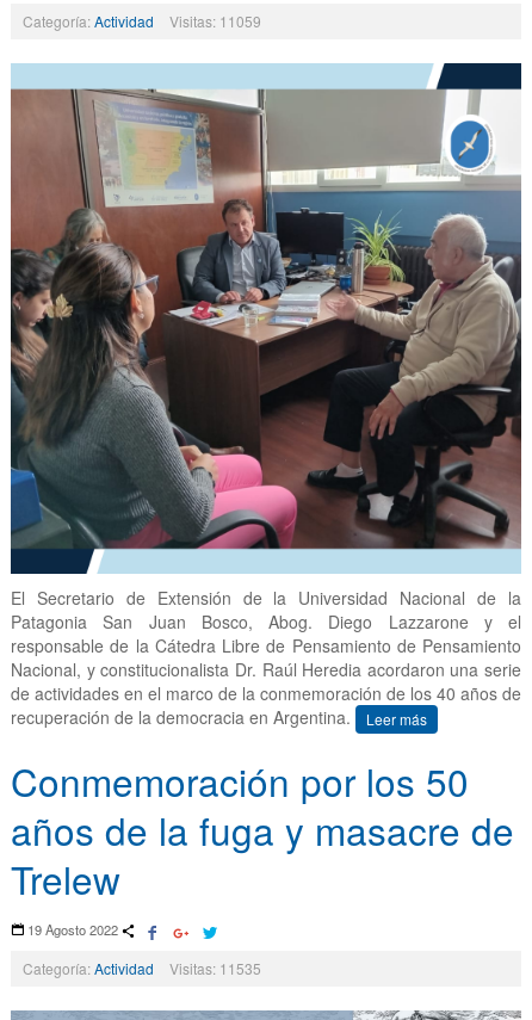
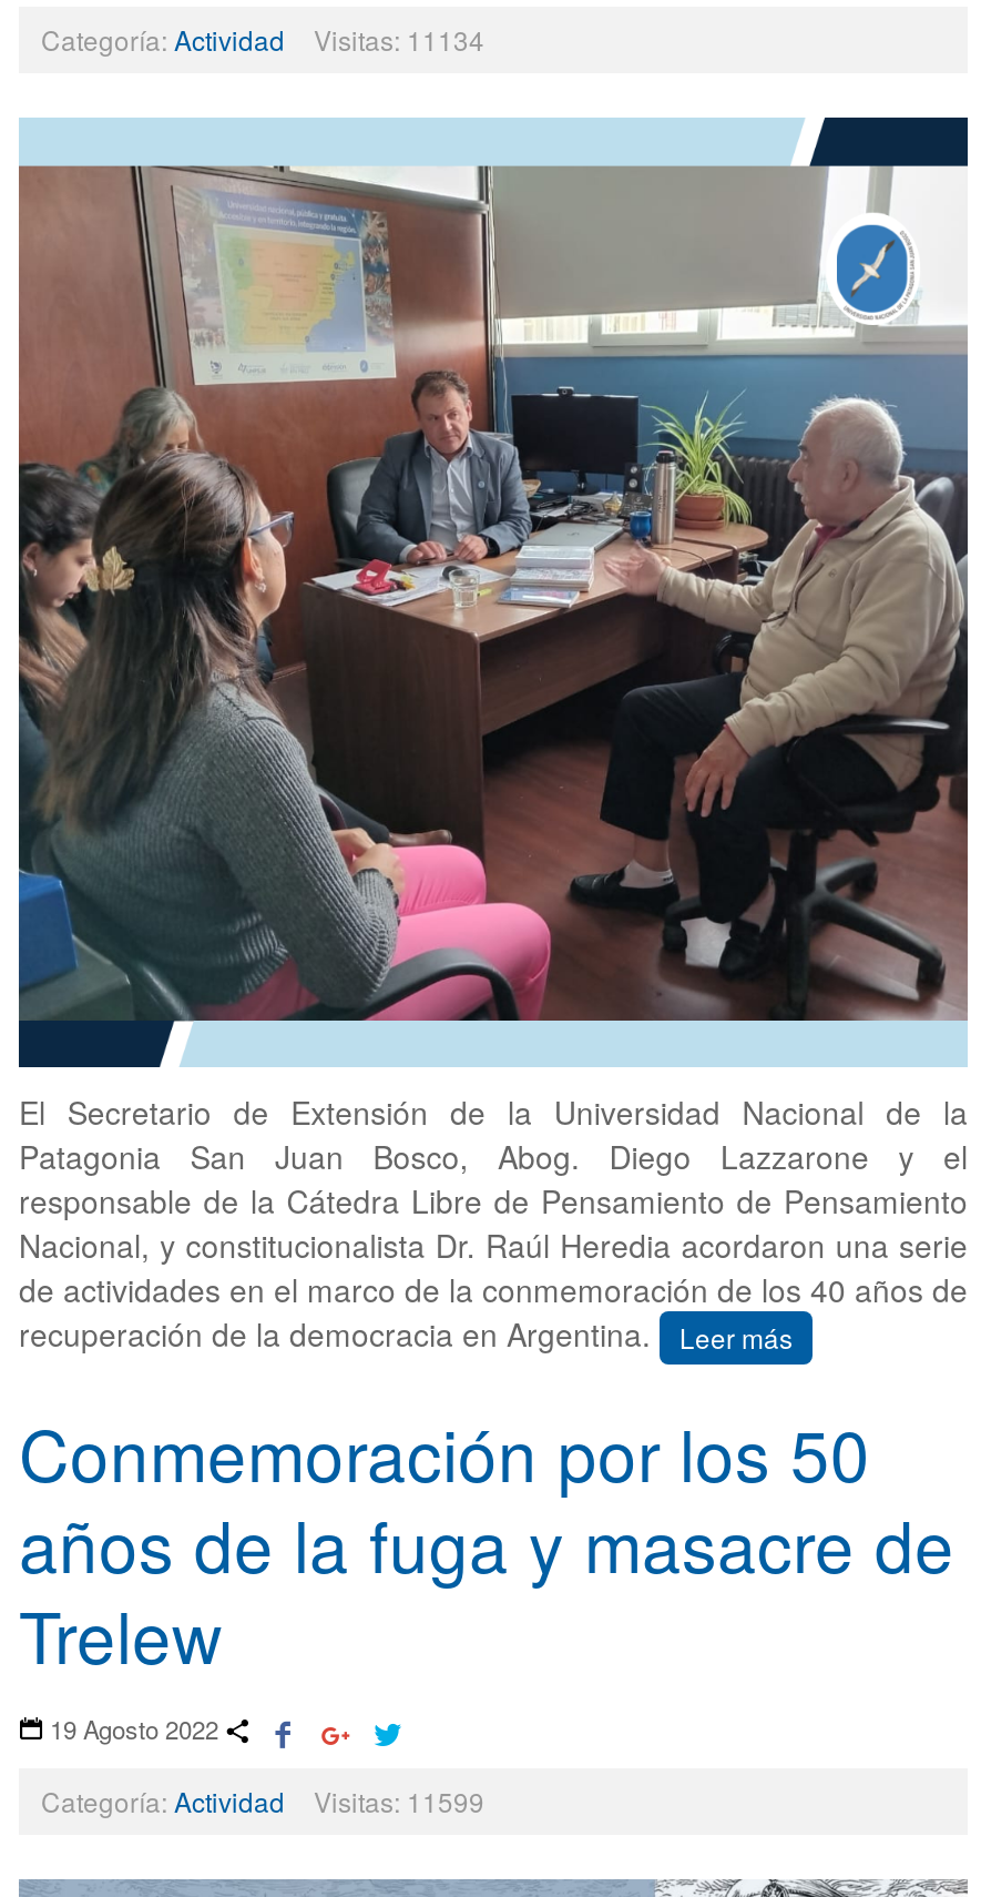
- Categoría: Actividad Visitas: 11059
+ Categoría: Actividad Visitas: 11134

- Categoría: Actividad Visitas: 11535
+ Categoría: Actividad Visitas: 11599
